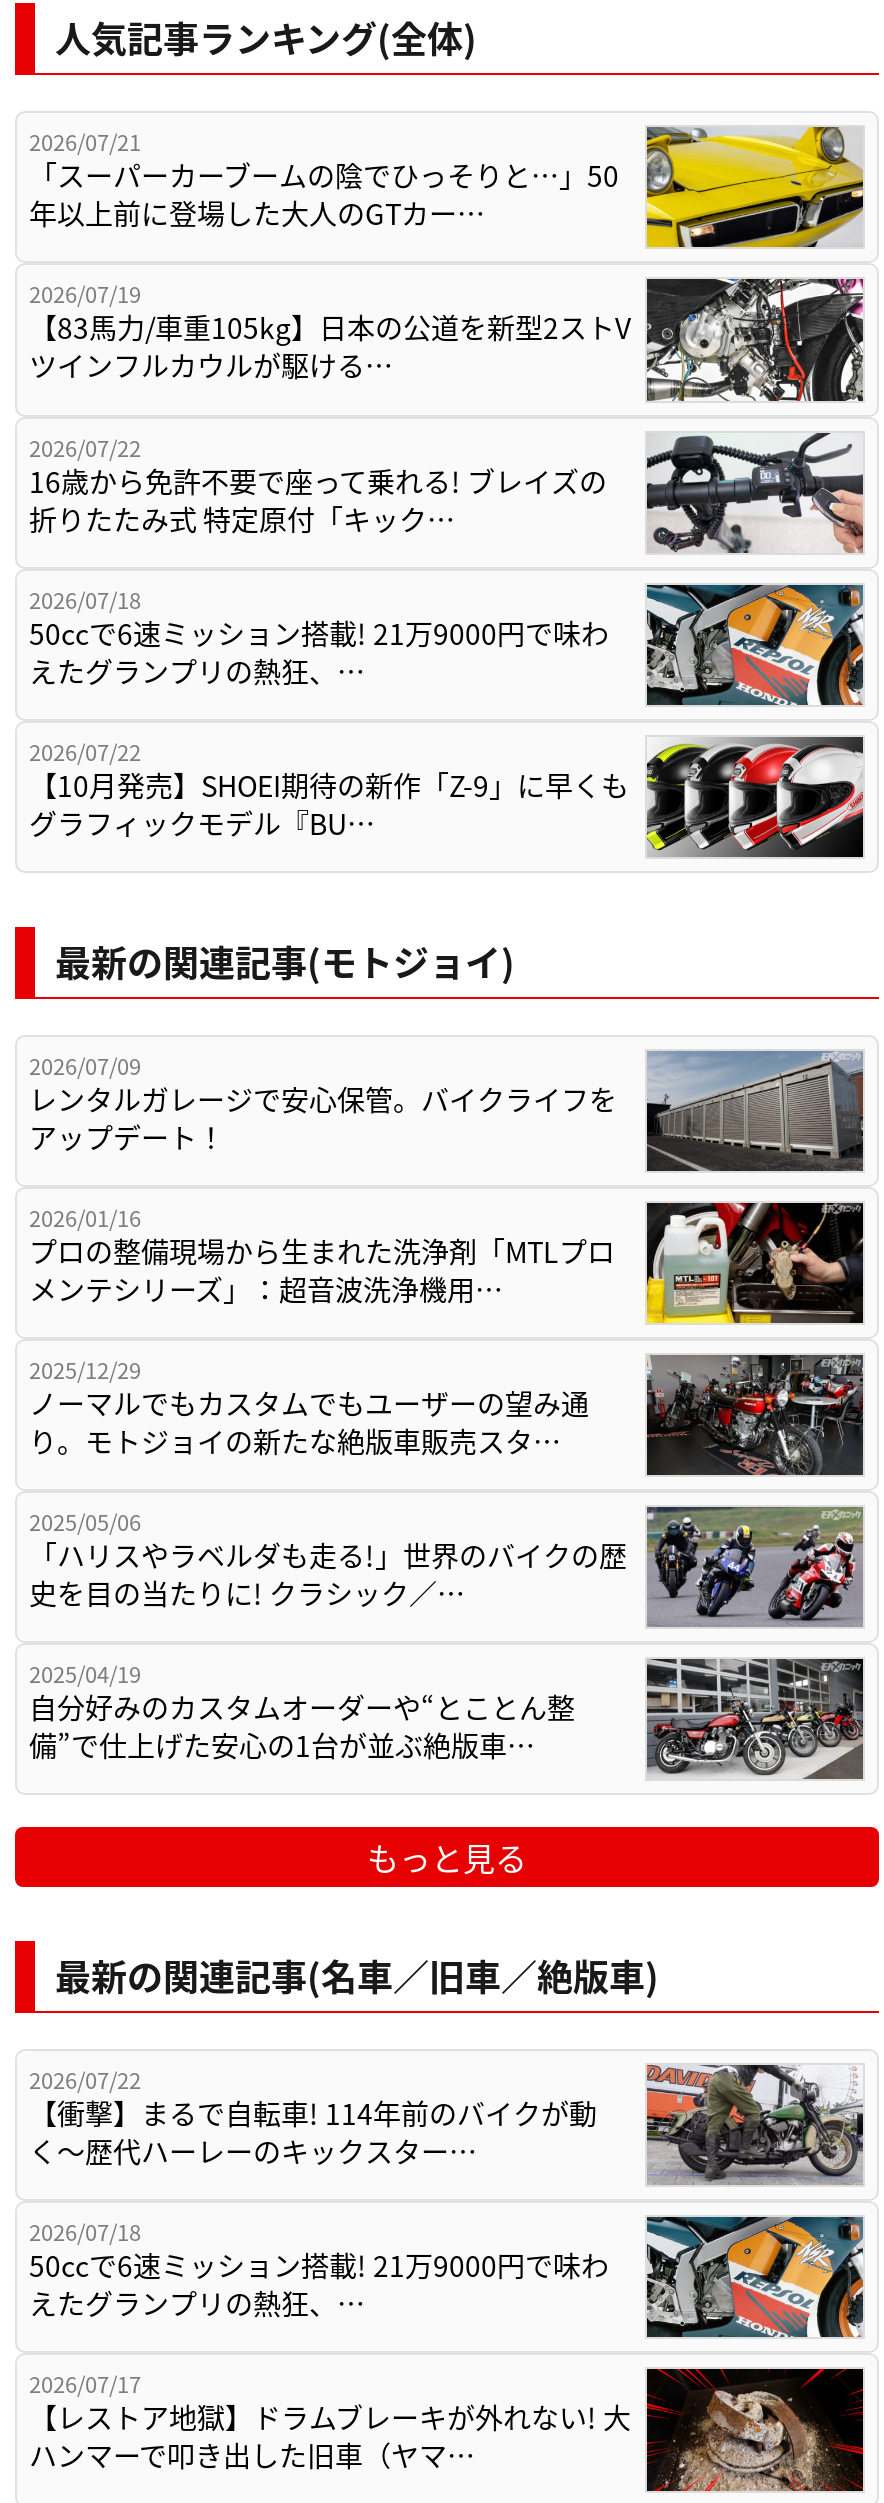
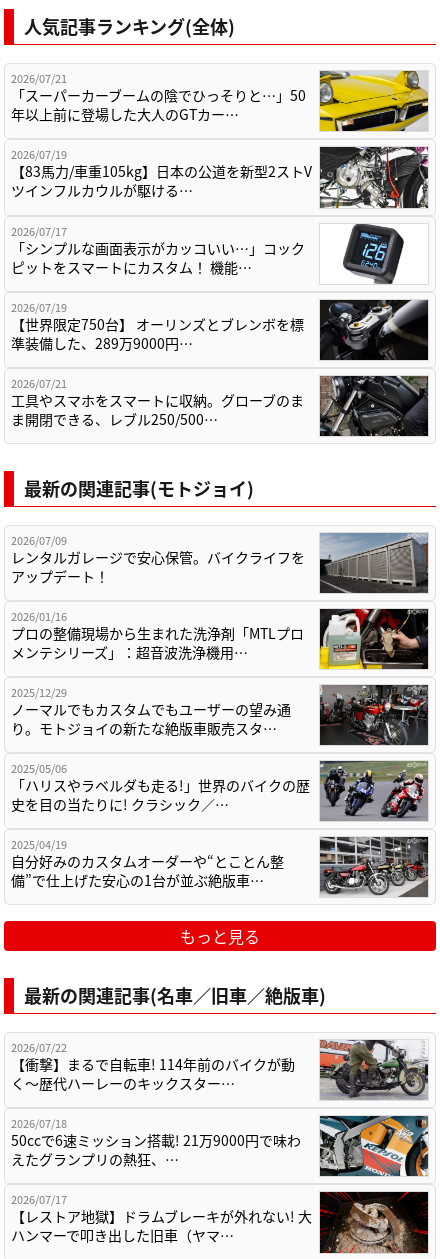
- [image]
- 2026/07/22
- 16歳から免許不要で座って乗れる! ブレイズの
- 折りたたみ式 特定原付「キック…
+ [image]
+ 2026/07/17
+ 「シンプルな画面表示がカッコいい…」コック
+ ピットをスマートにカスタム！ 機能…

- [image]
- 2026/07/18
- 50ccで6速ミッション搭載! 21万9000円で味わ
- えたグランプリの熱狂、…
+ [image]
+ 2026/07/19
+ 【世界限定750台】 オーリンズとブレンボを標
+ 準装備した、289万9000円…

- [image]
- 2026/07/22
- 【10月発売】SHOEI期待の新作「Z-9」に早くも
- グラフィックモデル『BU…
+ [image]
+ 2026/07/21
+ 工具やスマホをスマートに収納。グローブのま
+ ま開閉できる、レブル250/500…
